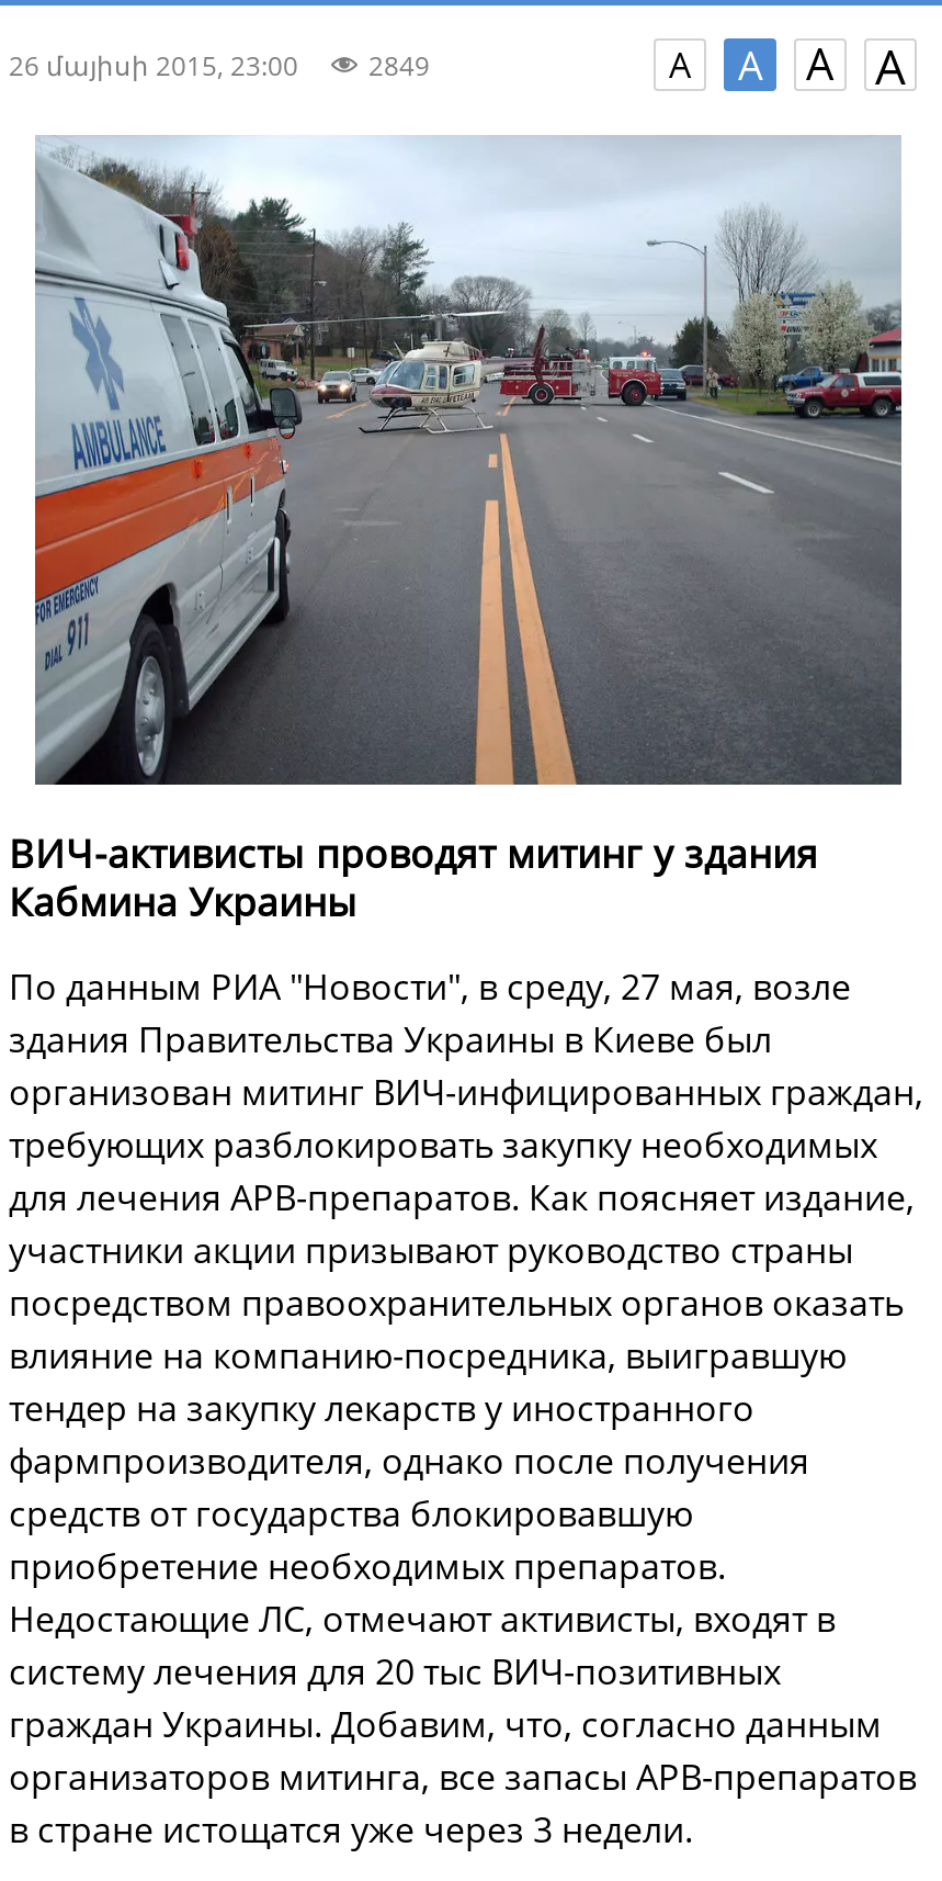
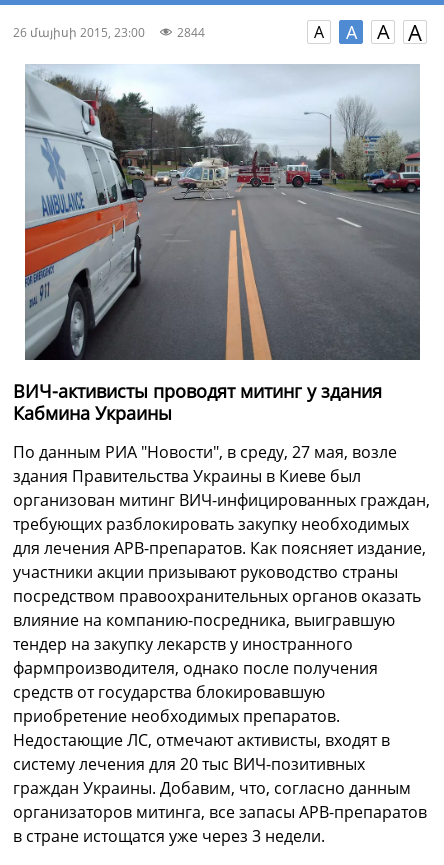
- 26 մայիսի 2015, 23:00 2849
+ 26 մայիսի 2015, 23:00 2844
